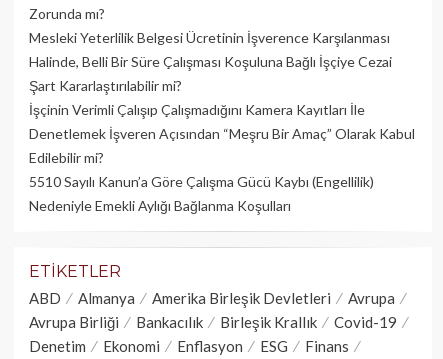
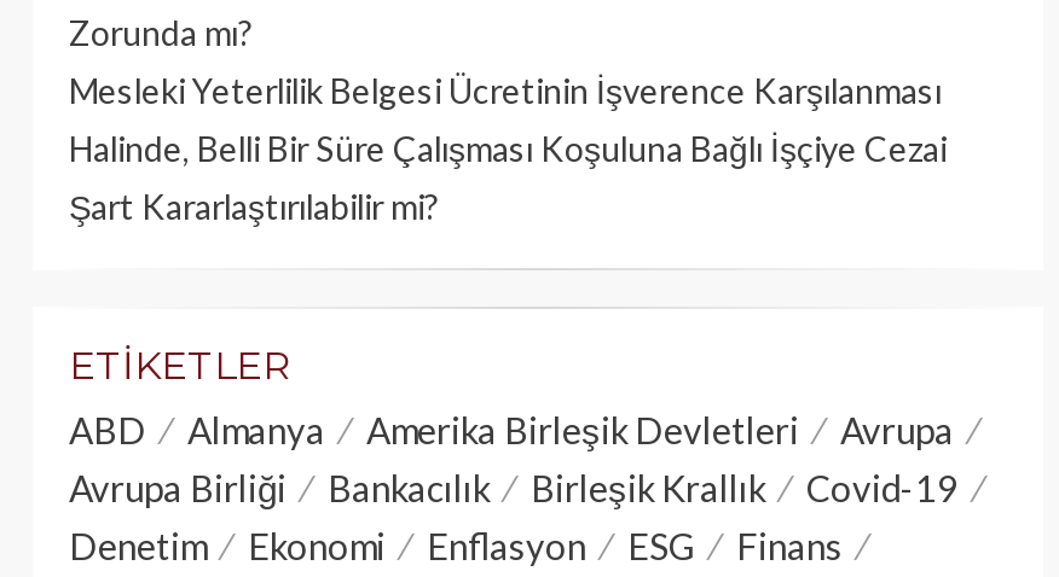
- İşçinin Verimli Çalışıp Çalışmadığını Kamera Kayıtları İle
- Denetlemek İşveren Açısından “Meşru Bir Amaç” Olarak Kabul
- Edilebilir mi?
- 5510 Sayılı Kanun’a Göre Çalışma Gücü Kaybı (Engellilik)
- Nedeniyle Emekli Aylığı Bağlanma Koşulları
